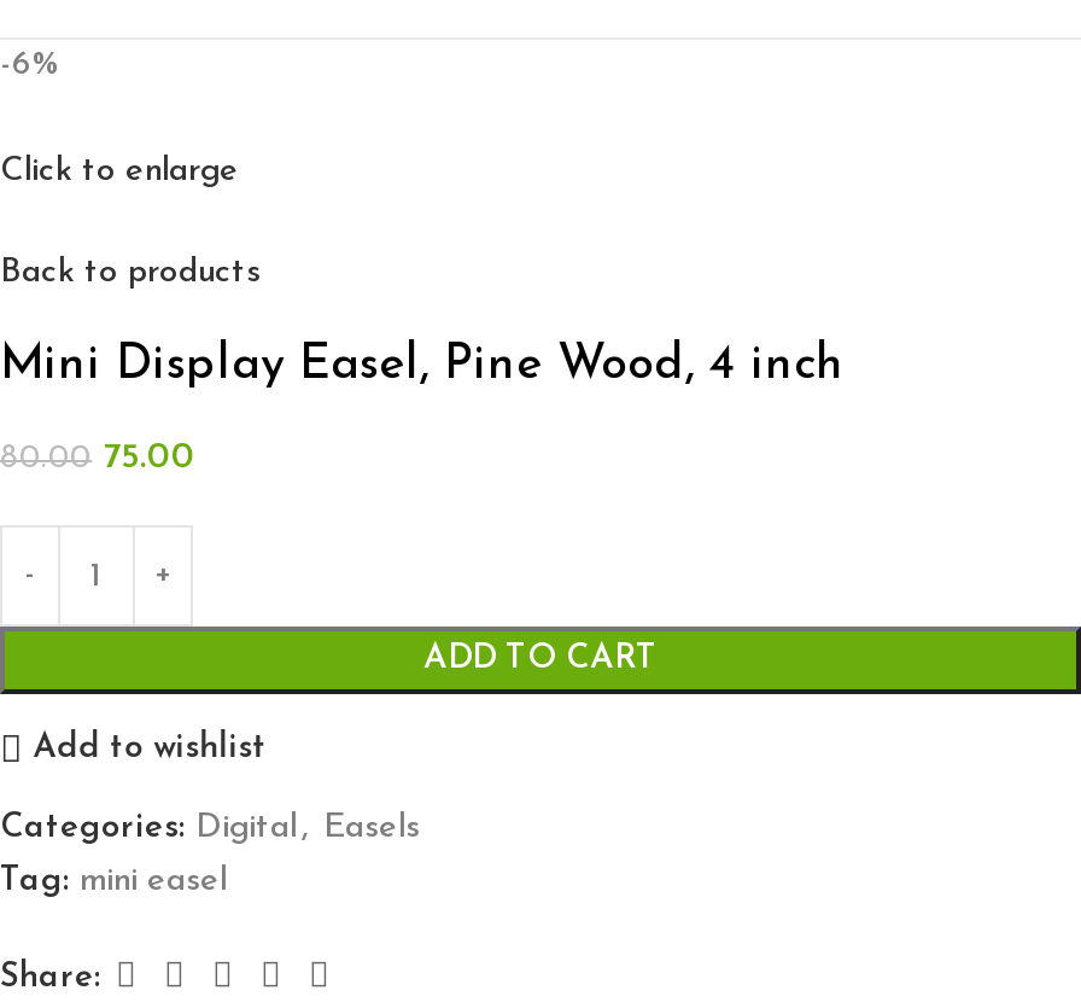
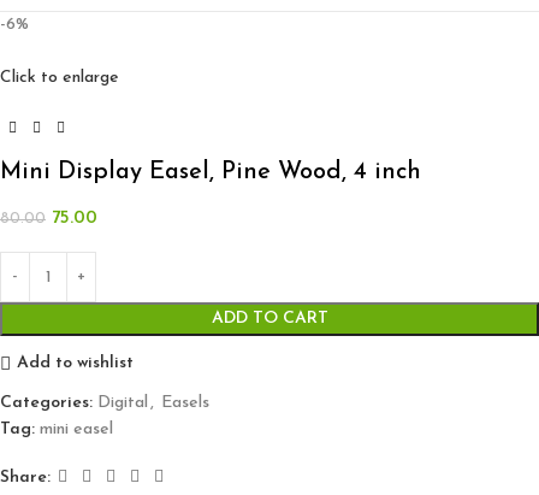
- Back to products
